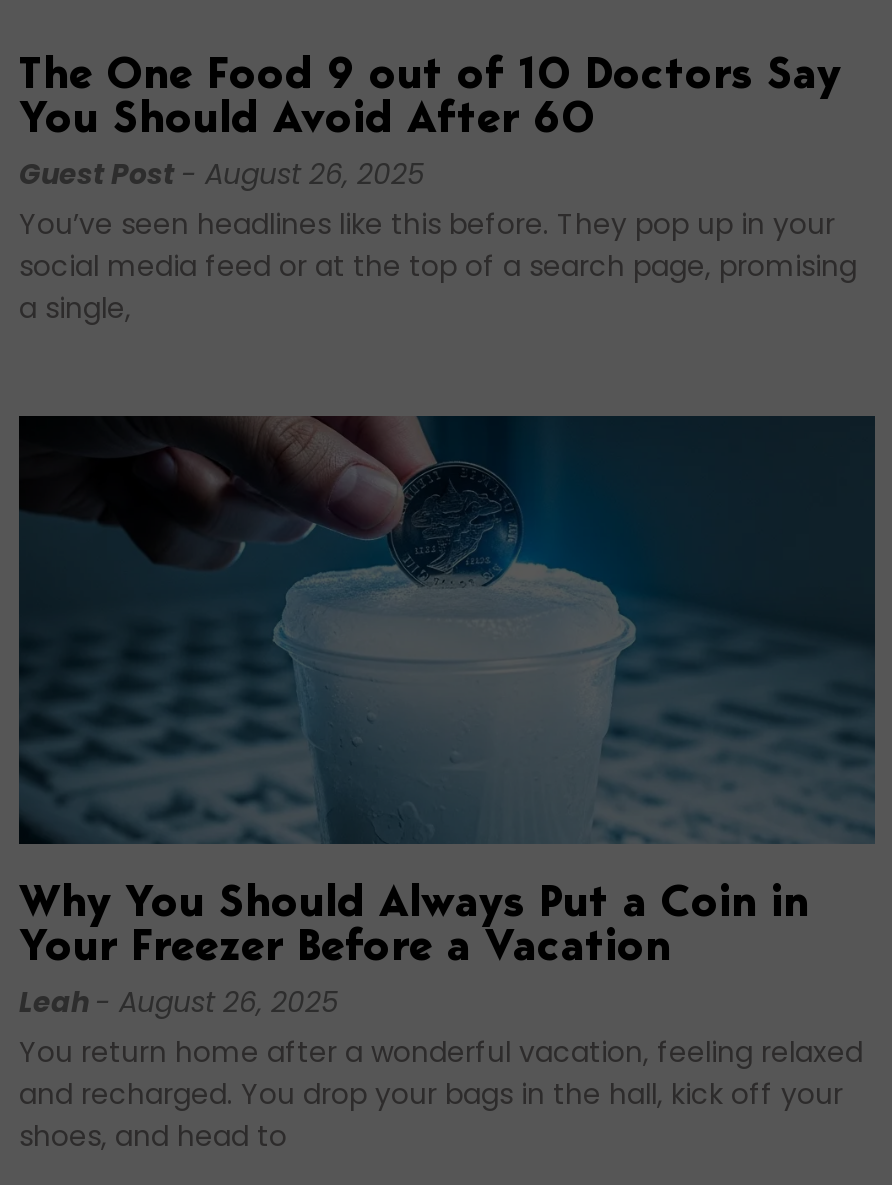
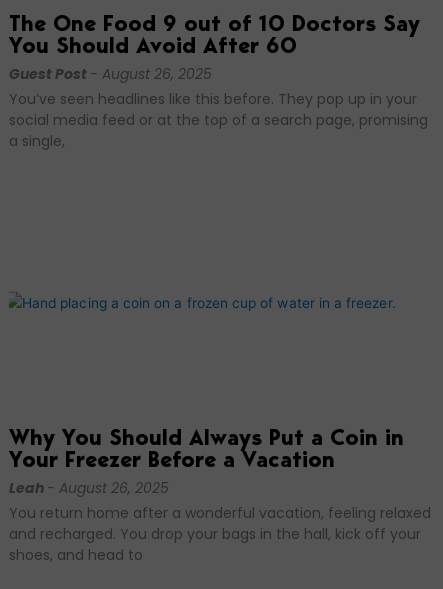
- [image]
